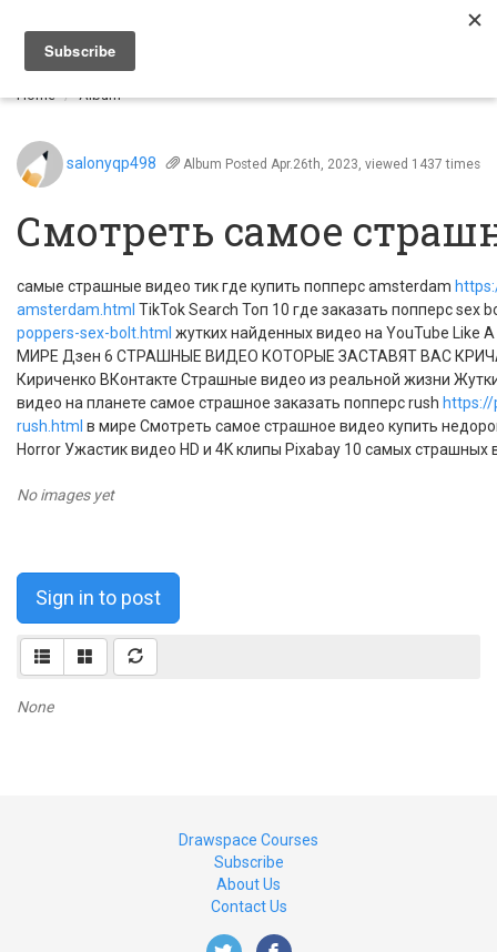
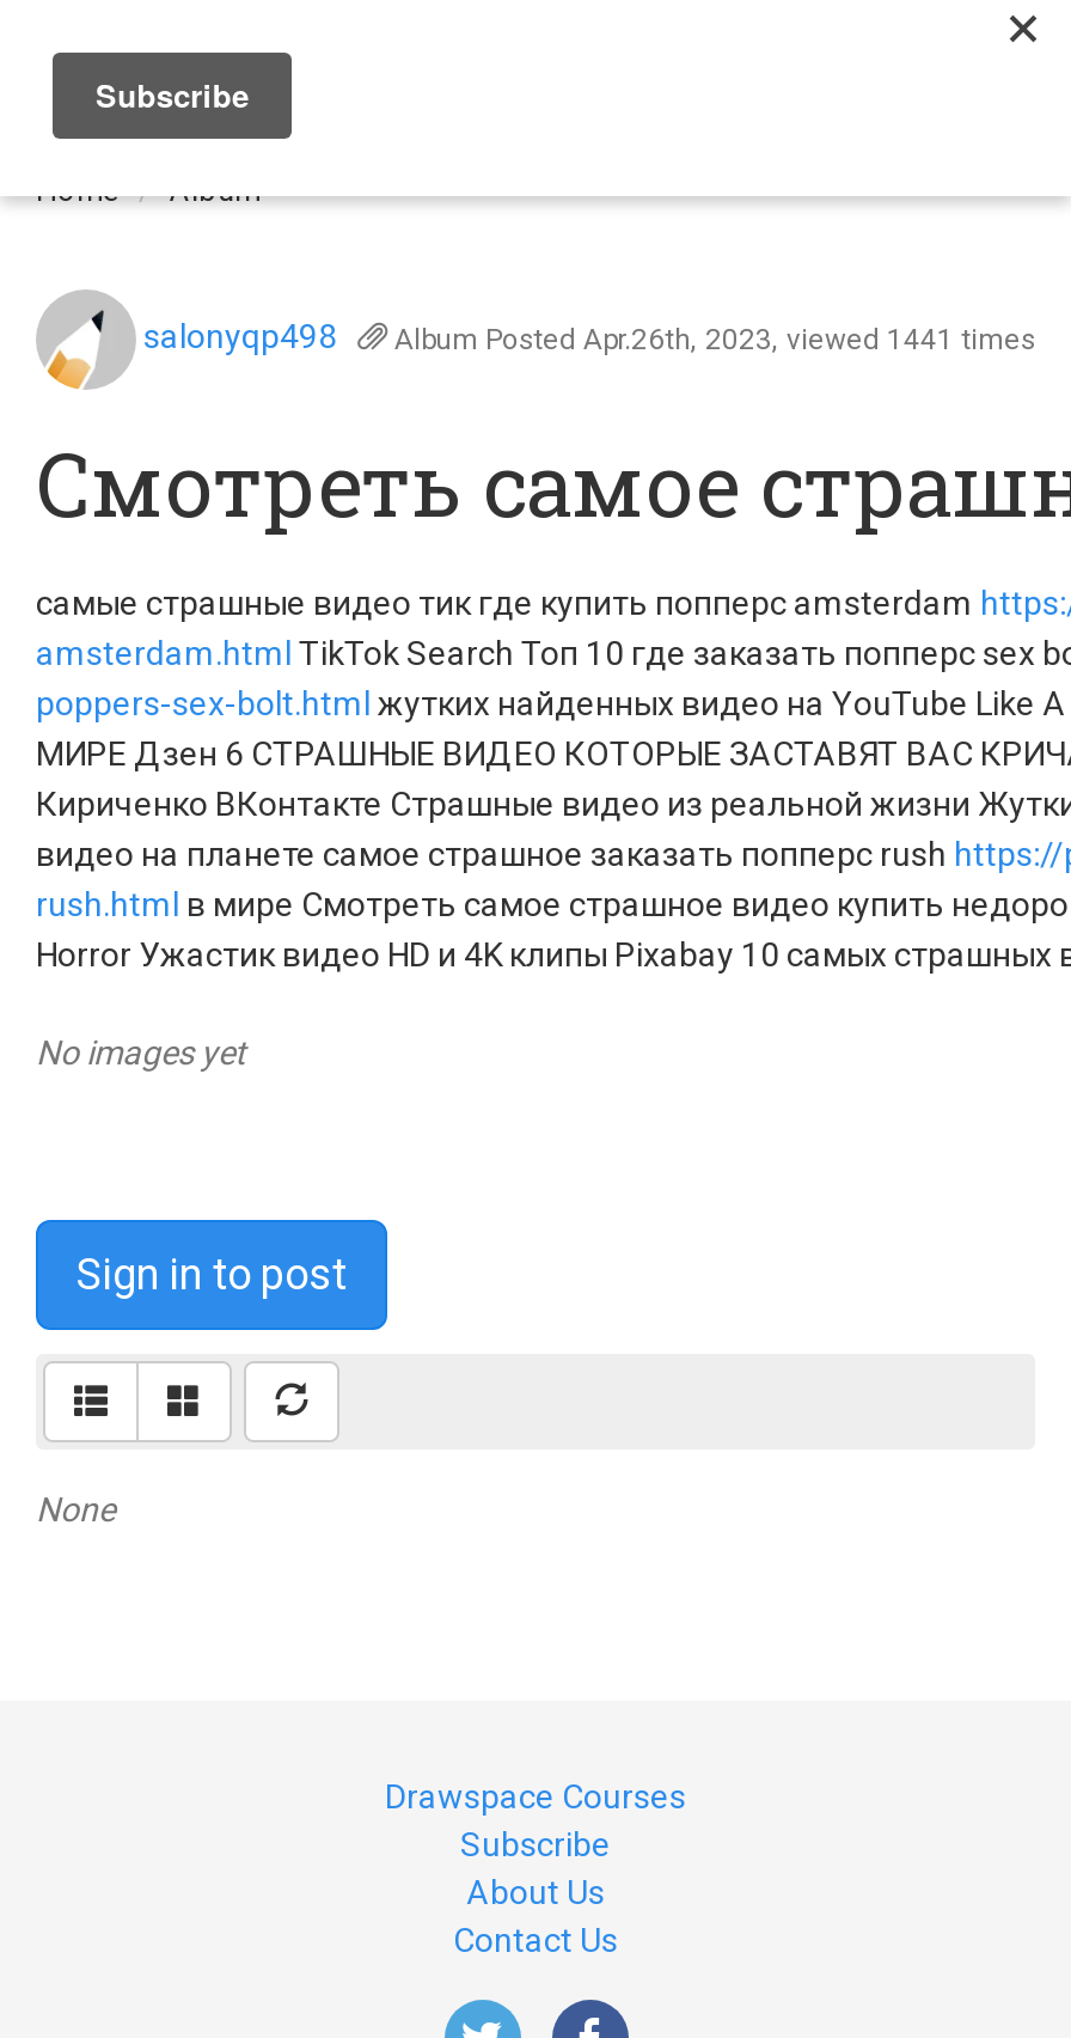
- Album Posted Apr.26th, 2023, viewed 1437 times
+ Album Posted Apr.26th, 2023, viewed 1441 times
